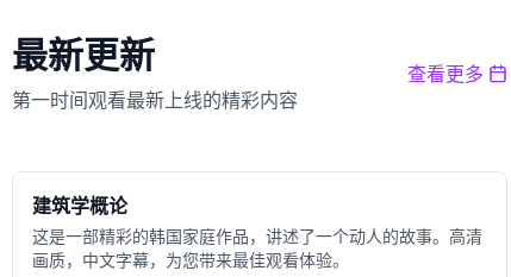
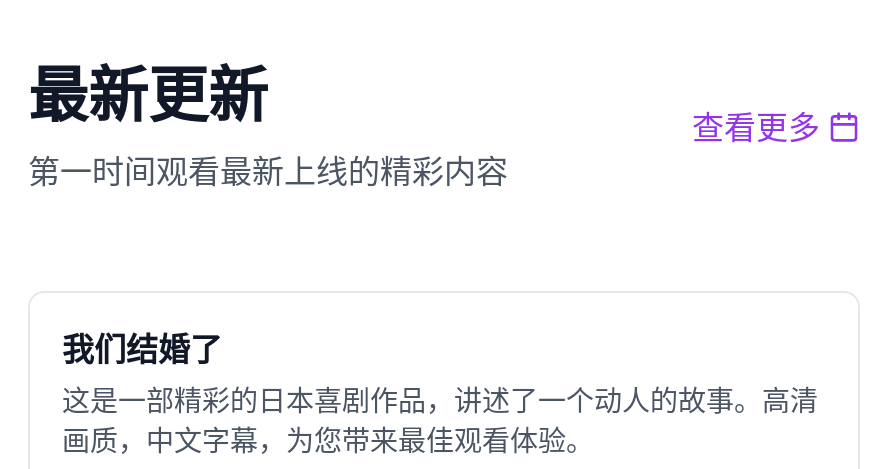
- 建筑学概论
- 这是一部精彩的韩国家庭作品，讲述了一个动人的故事。高清
+ 我们结婚了
+ 这是一部精彩的日本喜剧作品，讲述了一个动人的故事。高清
